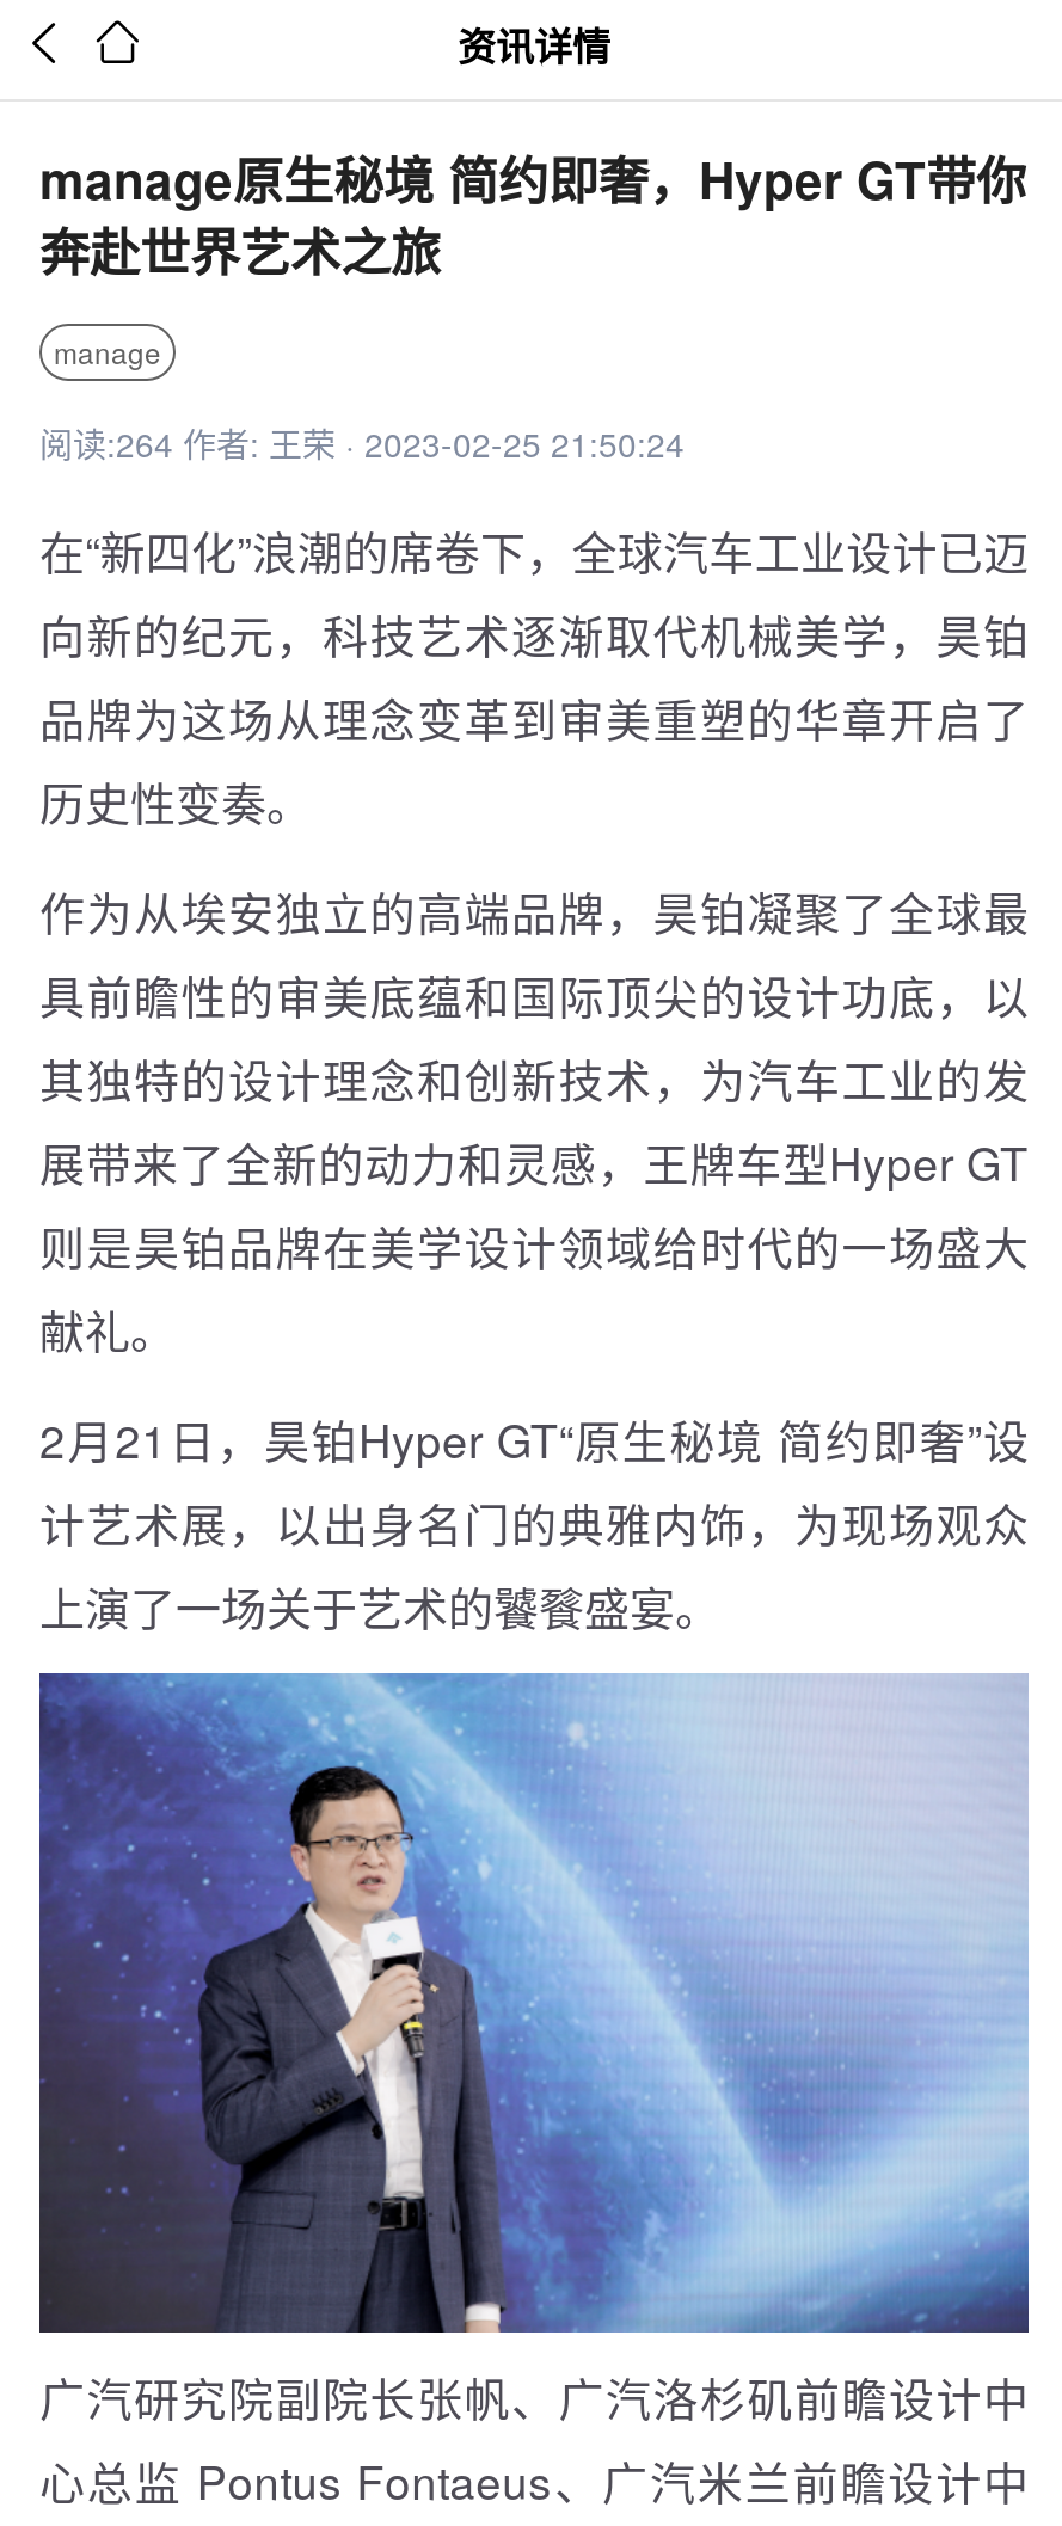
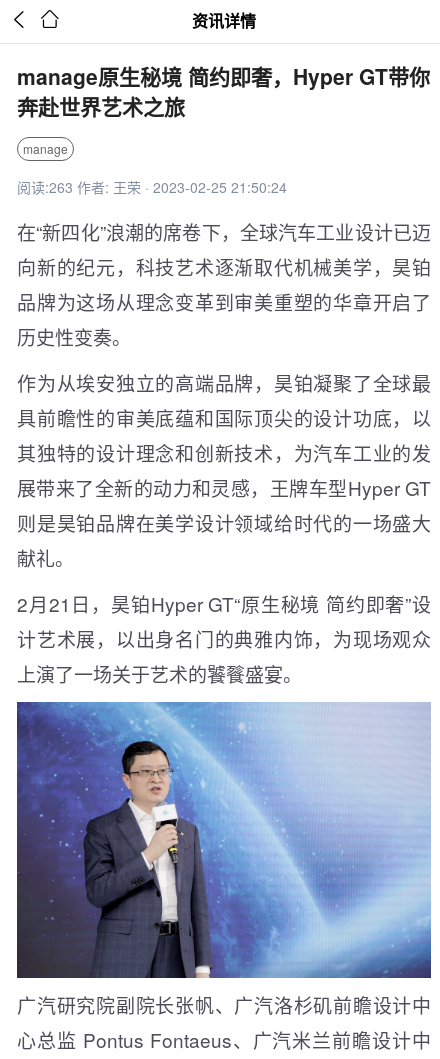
- 阅读:264 作者: 王荣 · 2023-02-25 21:50:24
+ 阅读:263 作者: 王荣 · 2023-02-25 21:50:24
